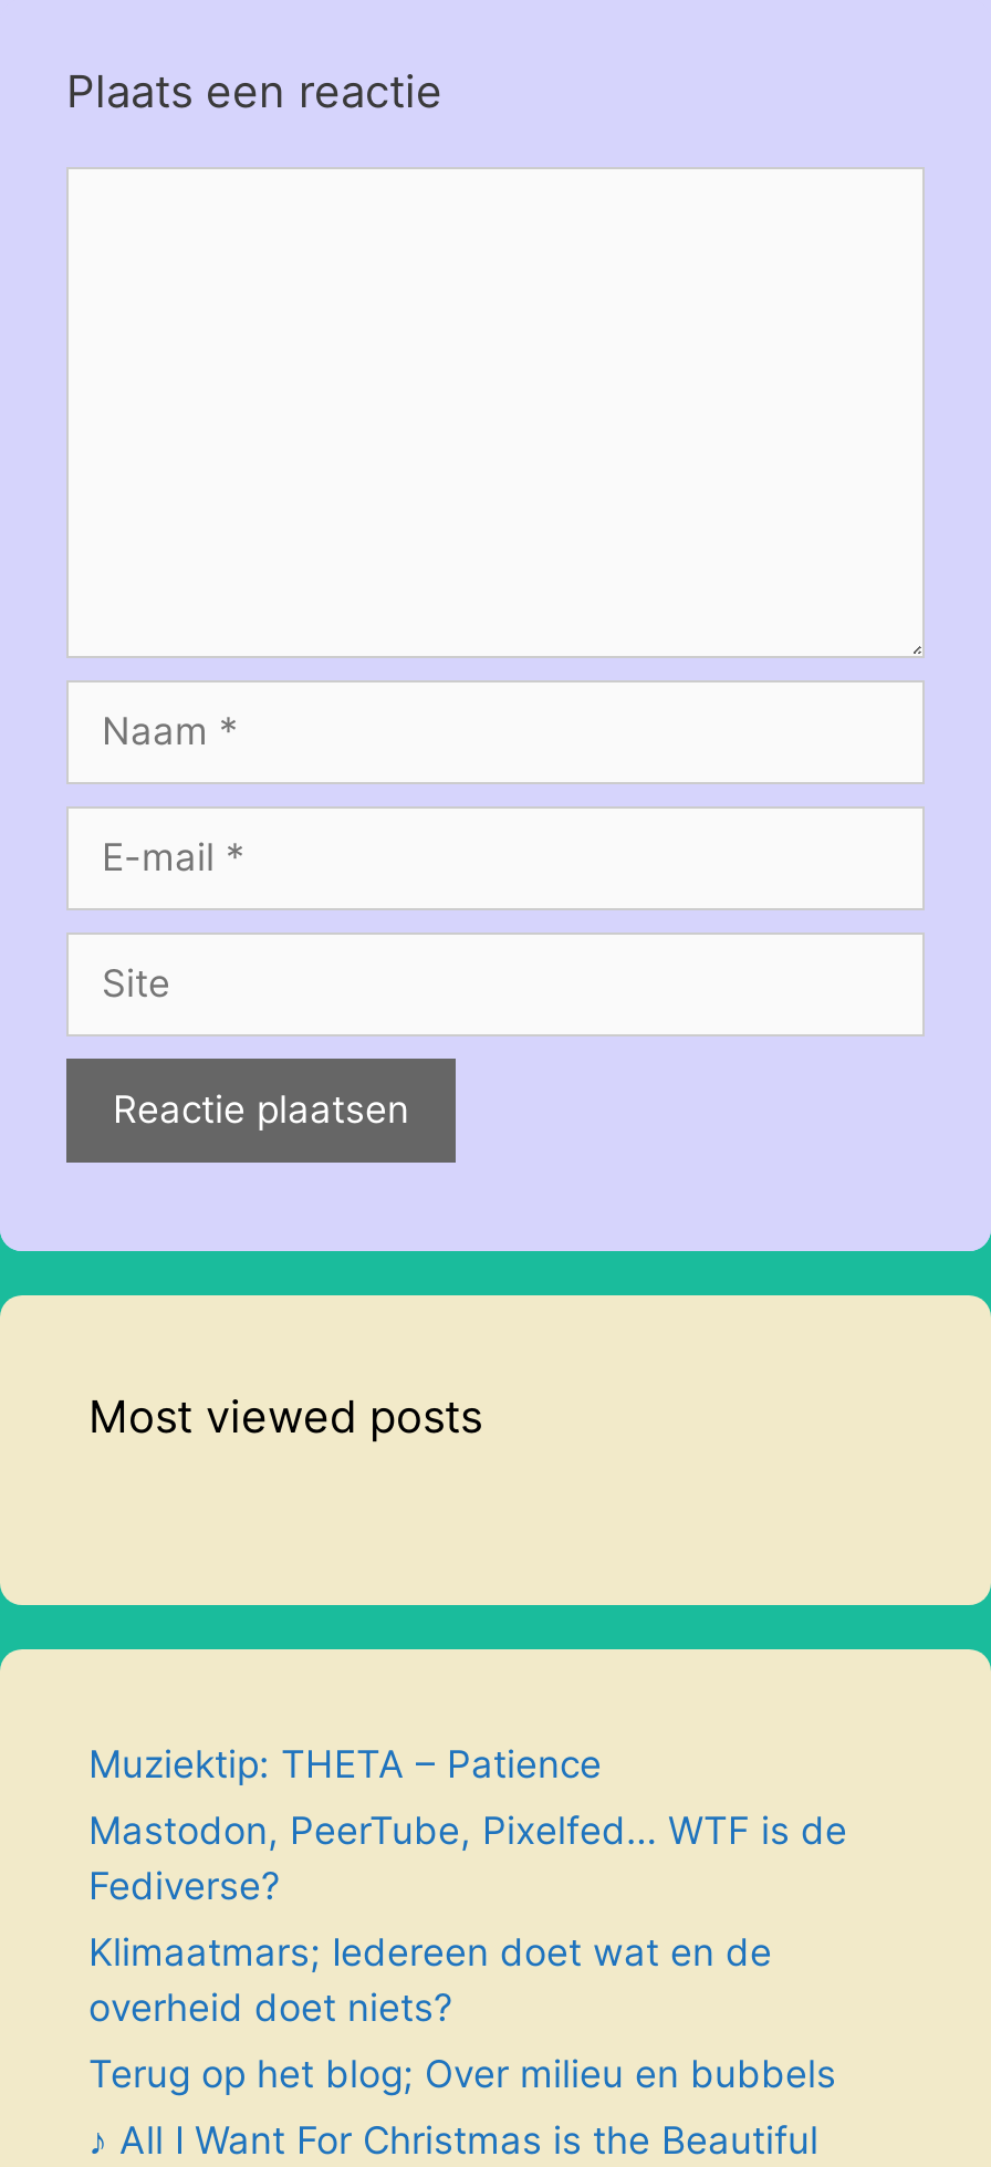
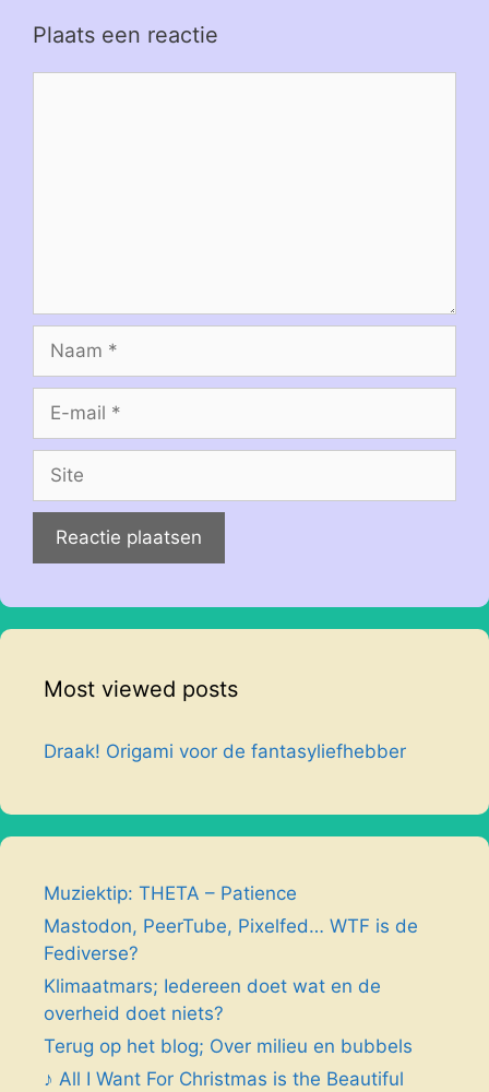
+ Draak! Origami voor de fantasyliefhebber
